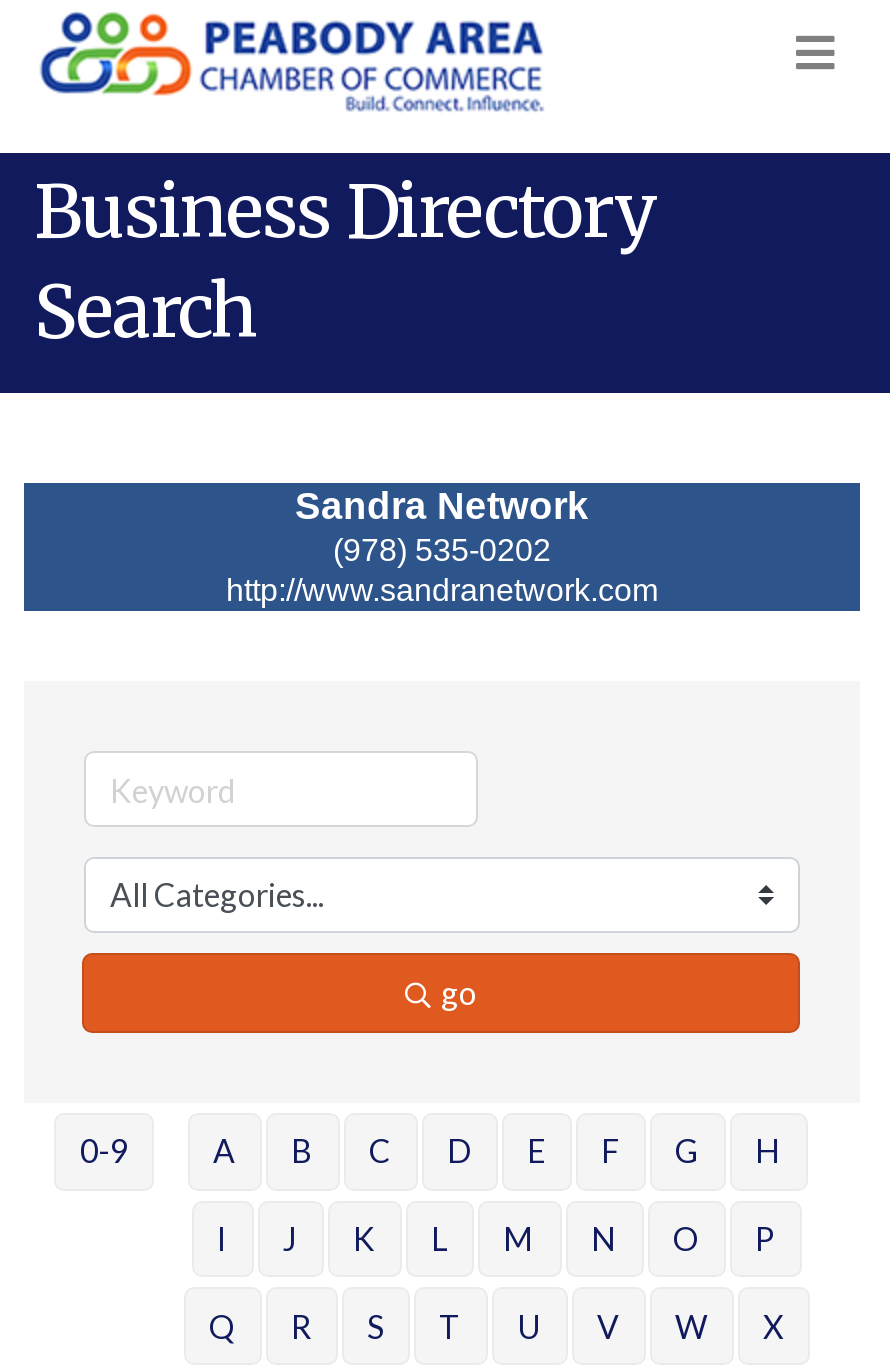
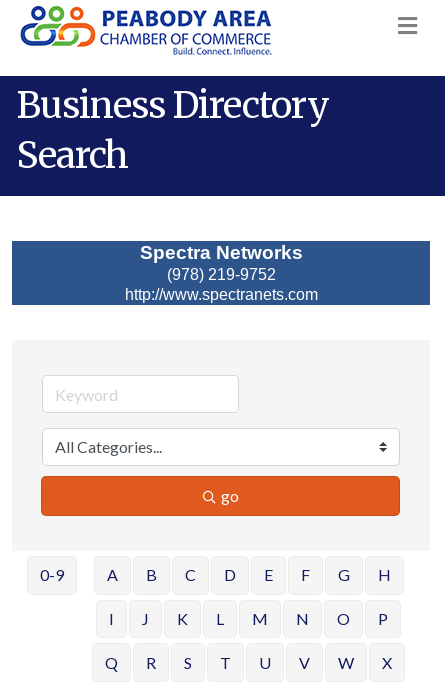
- Sandra Network
- (978) 535-0202
- http://www.sandranetwork.com
+ Spectra Networks
+ (978) 219-9752
+ http://www.spectranets.com
